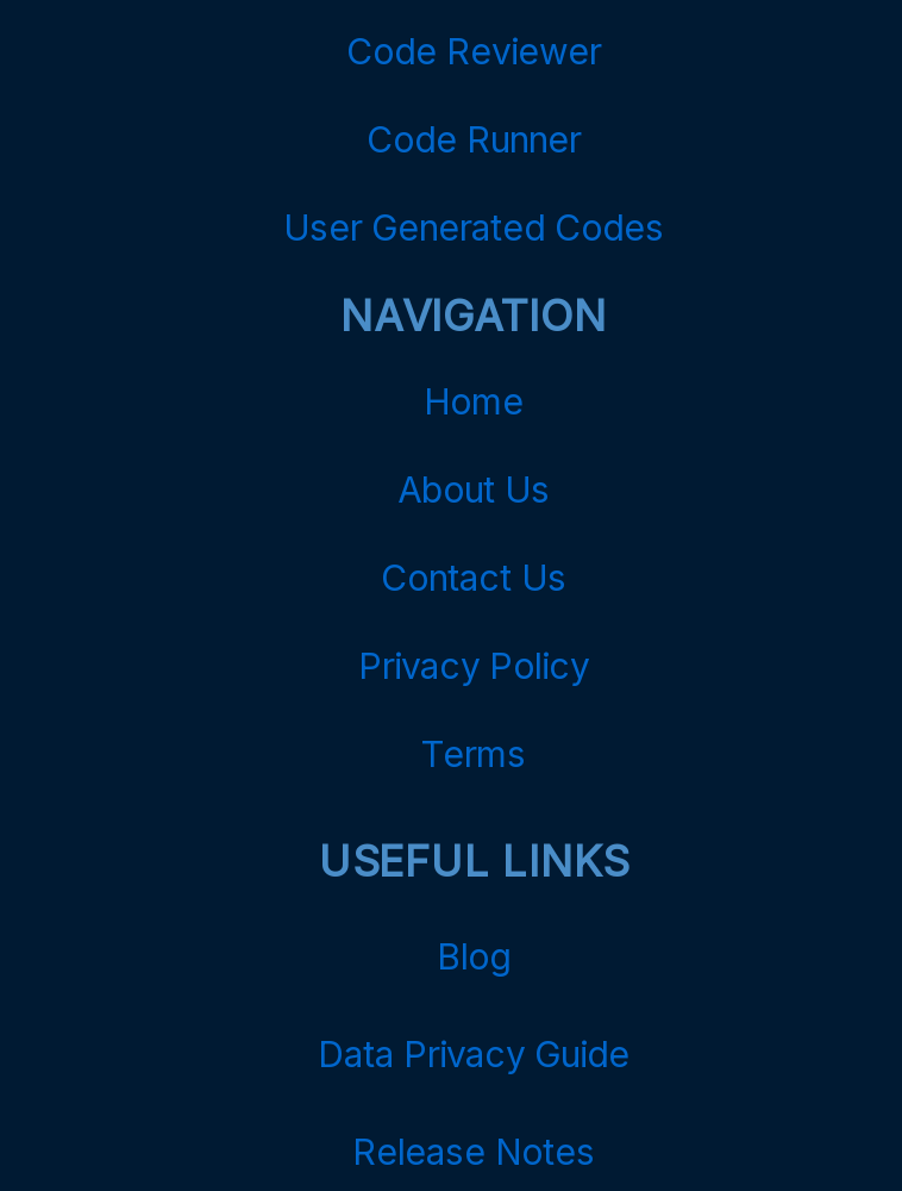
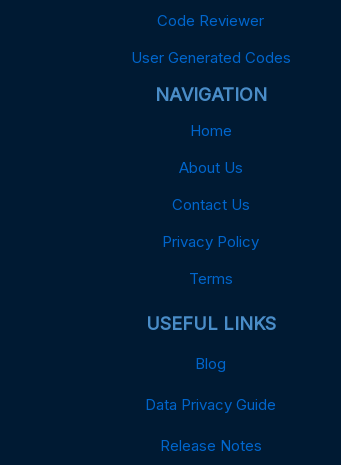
- Code Runner
